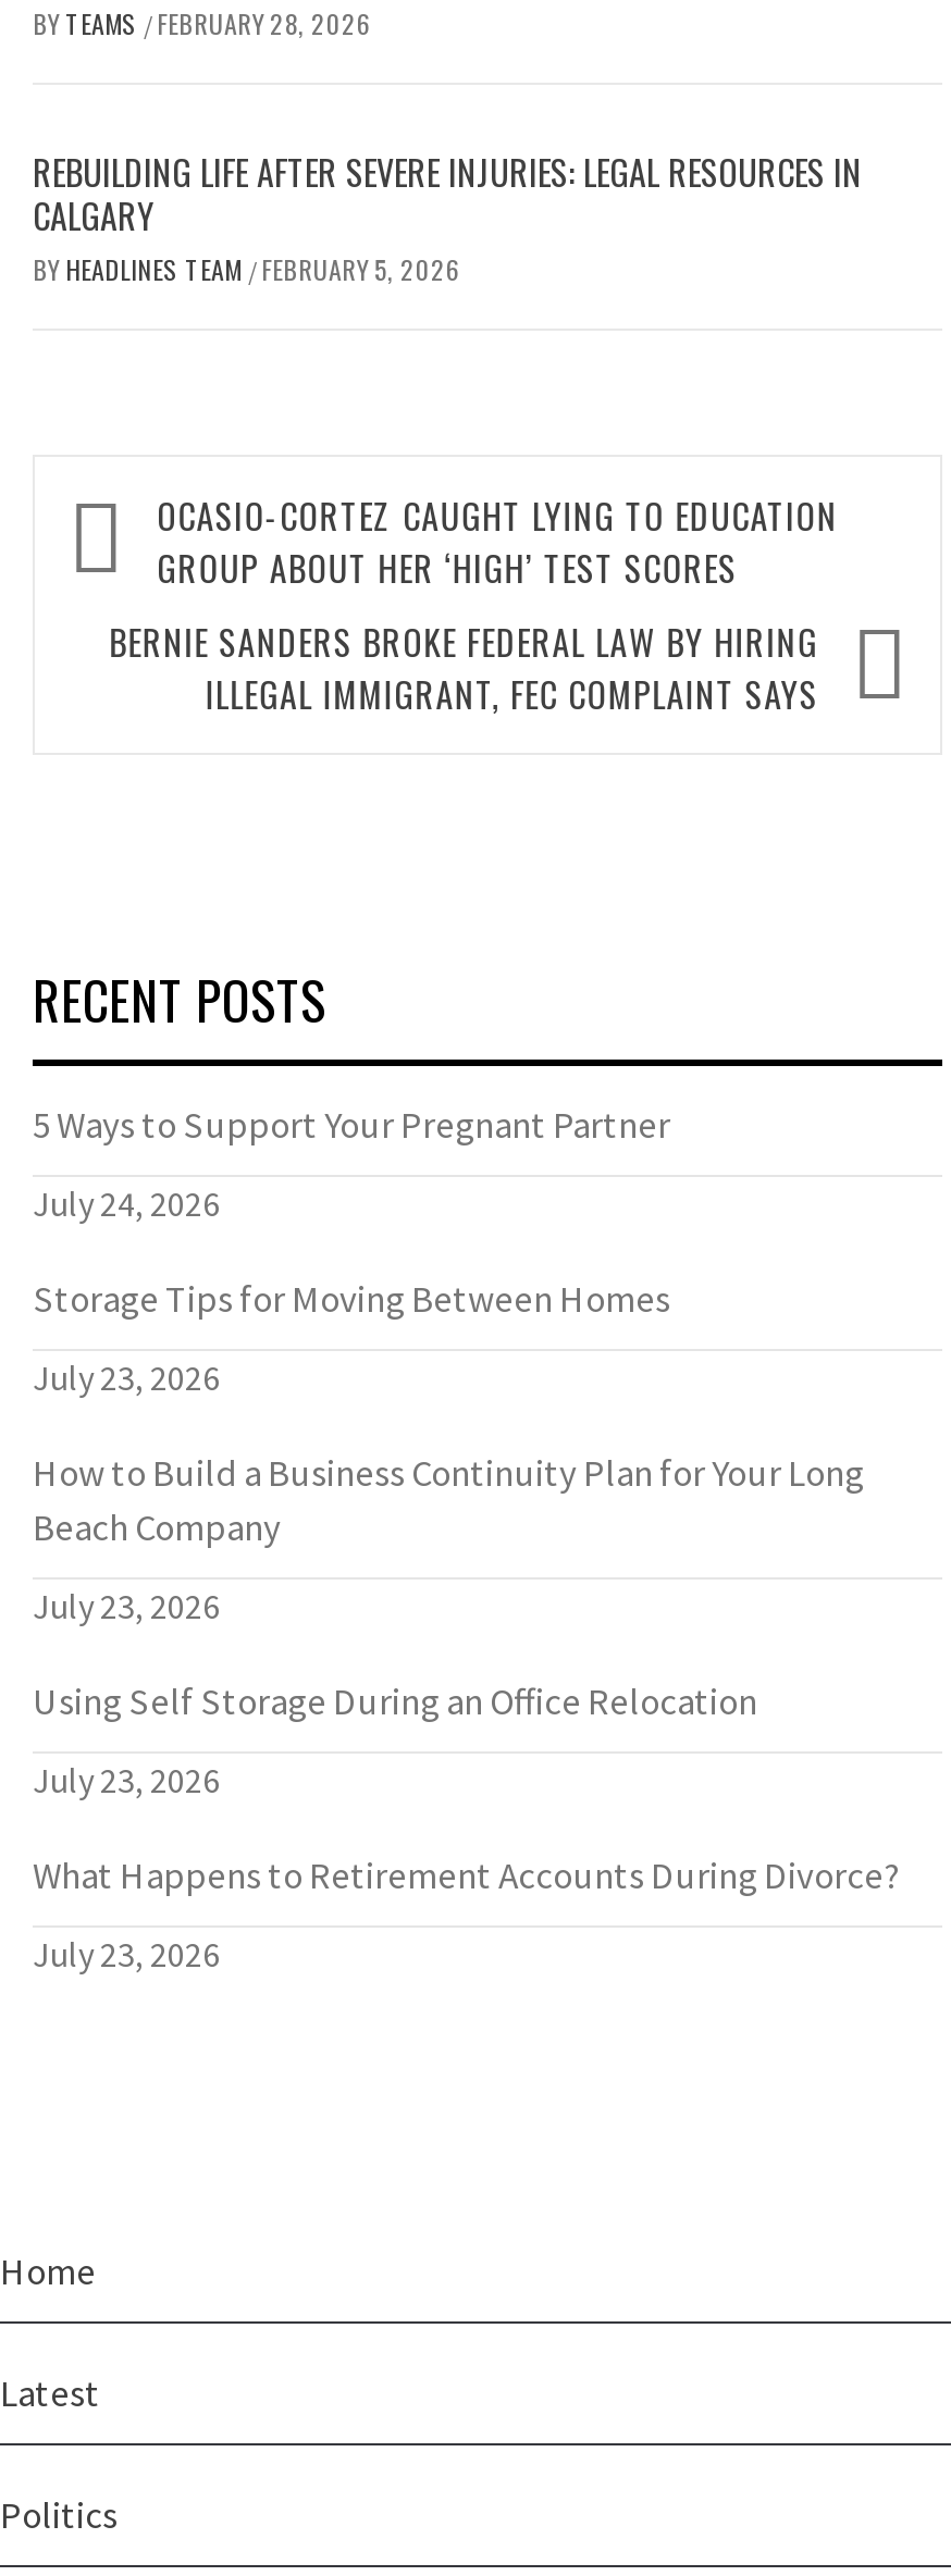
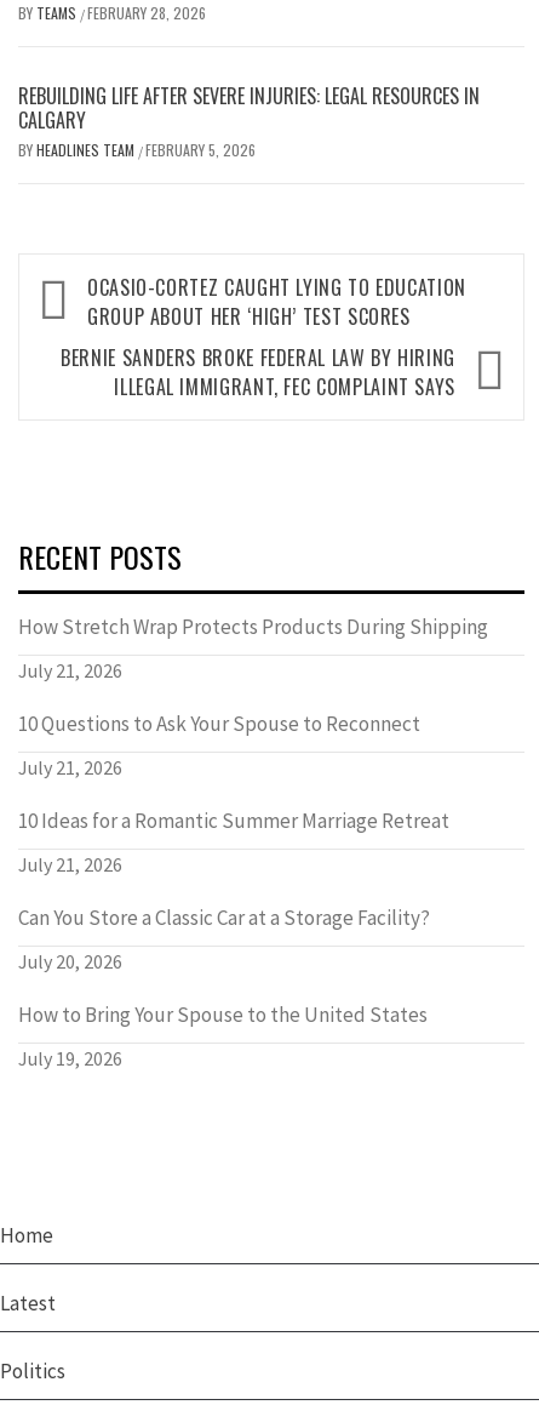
- 5 Ways to Support Your Pregnant Partner
+ How Stretch Wrap Protects Products During Shipping

- July 24, 2026
+ July 21, 2026

- Storage Tips for Moving Between Homes
+ 10 Questions to Ask Your Spouse to Reconnect

- July 23, 2026
+ July 21, 2026

- How to Build a Business Continuity Plan for Your Long
- Beach Company
+ 10 Ideas for a Romantic Summer Marriage Retreat

- July 23, 2026
+ July 21, 2026

- Using Self Storage During an Office Relocation
+ Can You Store a Classic Car at a Storage Facility?

- July 23, 2026
+ July 20, 2026

- What Happens to Retirement Accounts During Divorce?
+ How to Bring Your Spouse to the United States

- July 23, 2026
+ July 19, 2026
